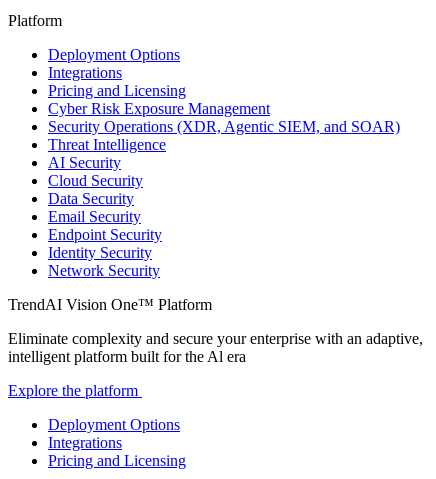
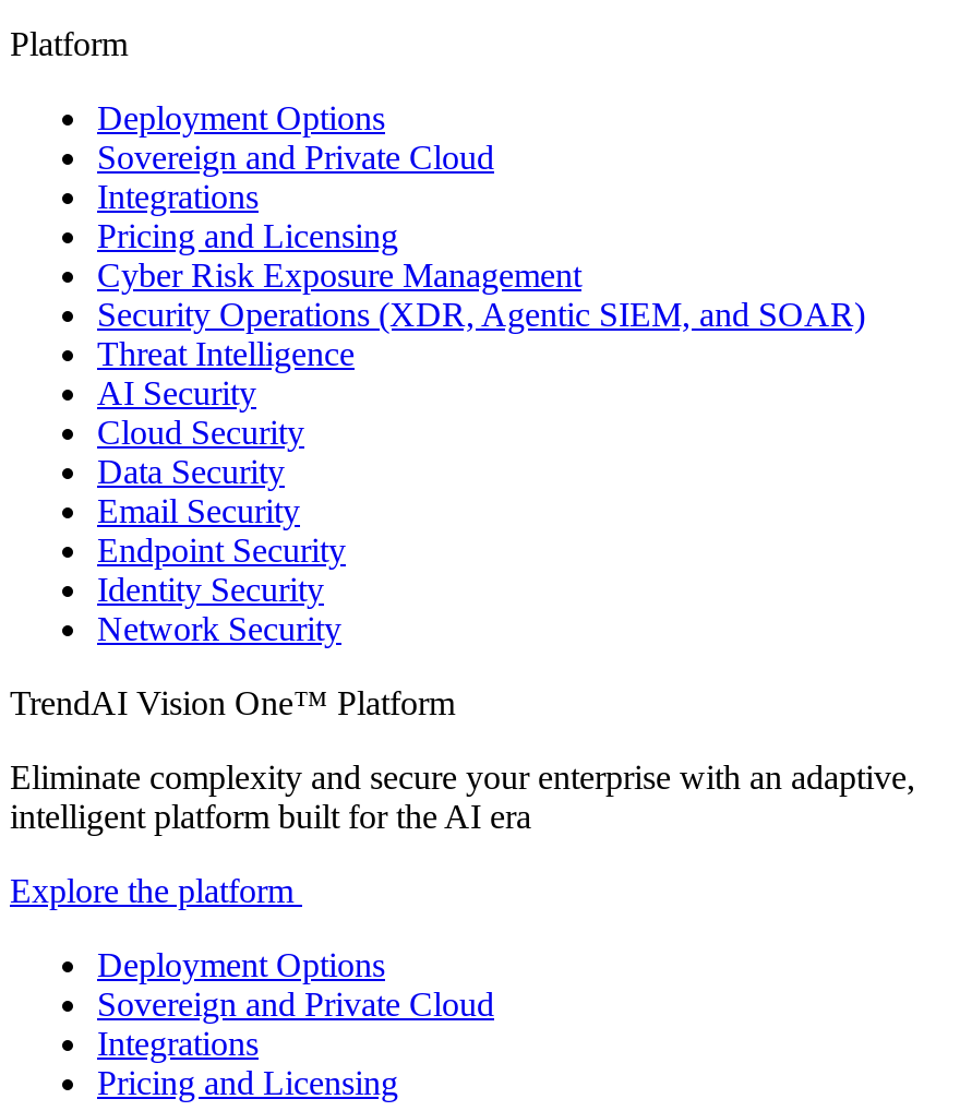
+ Sovereign and Private Cloud

- intelligent platform built for the Al era
+ intelligent platform built for the AI era

+ Sovereign and Private Cloud
